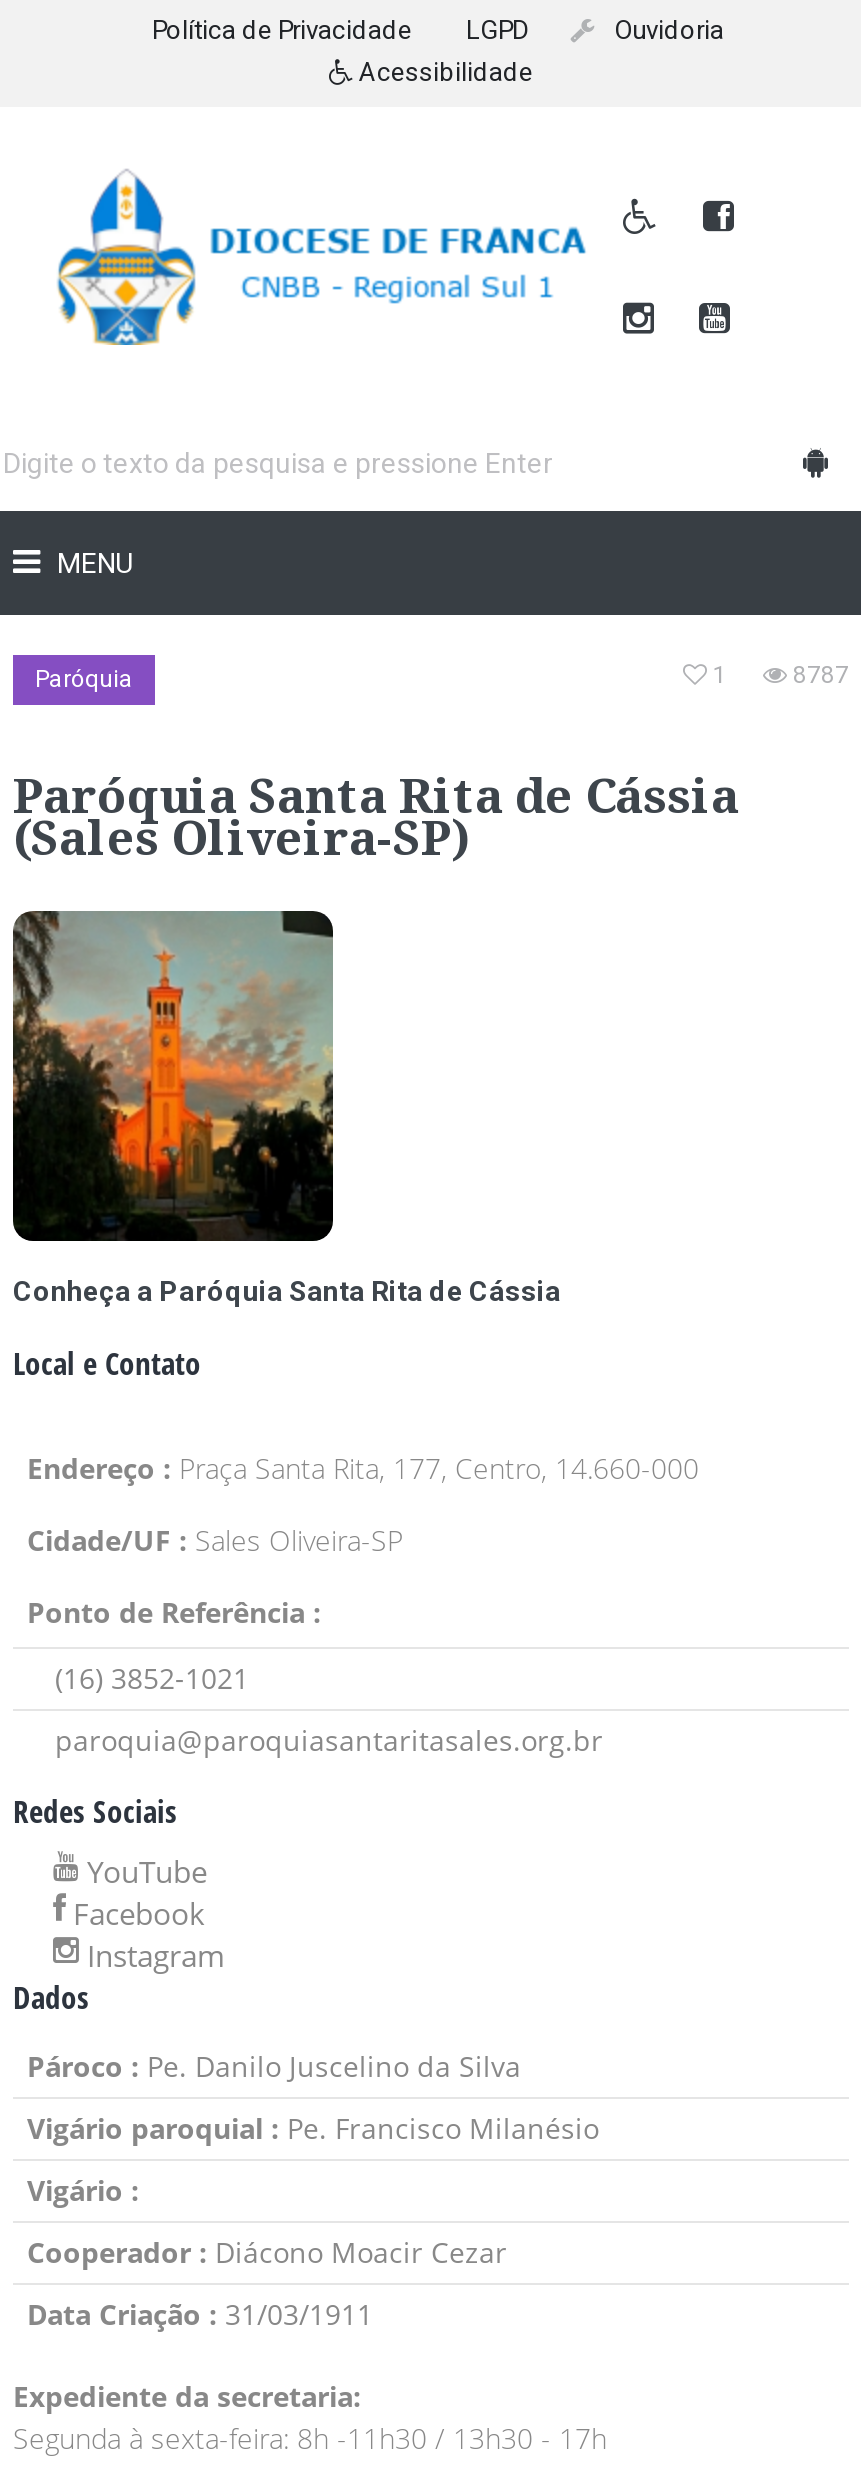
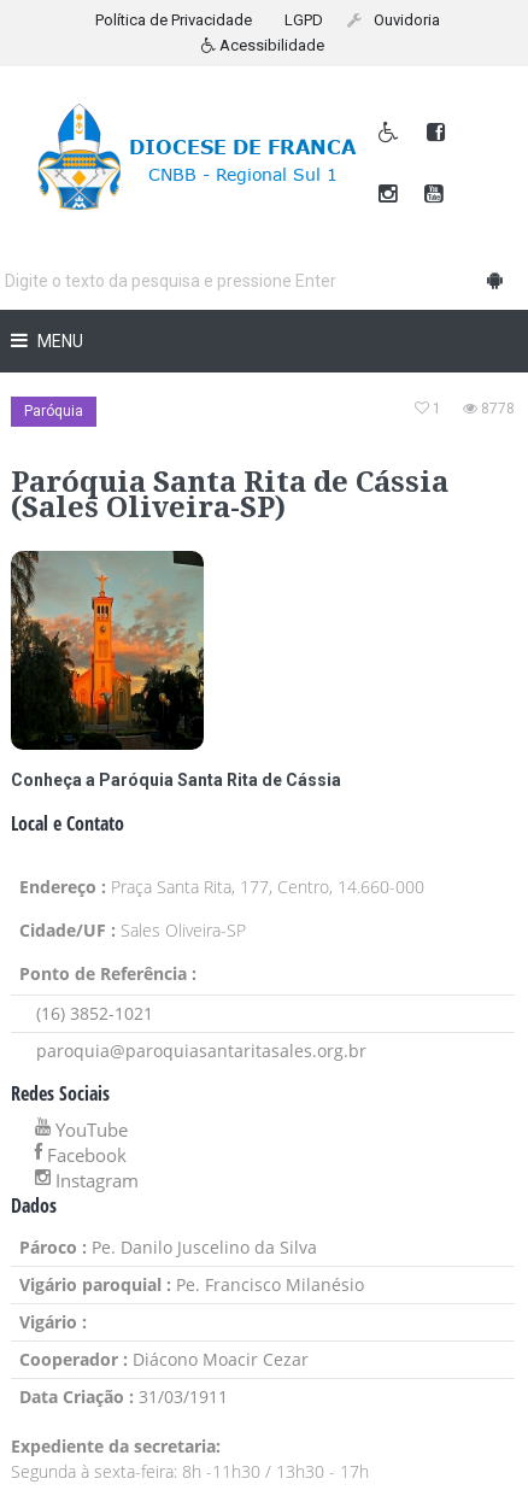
- 8787
+ 8778
